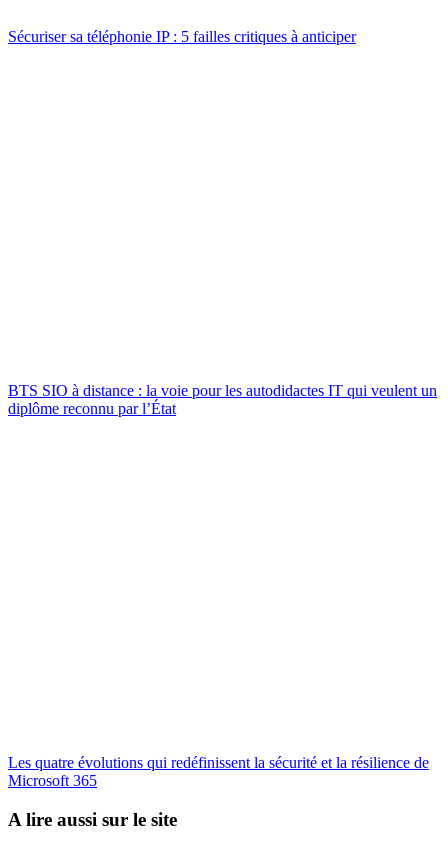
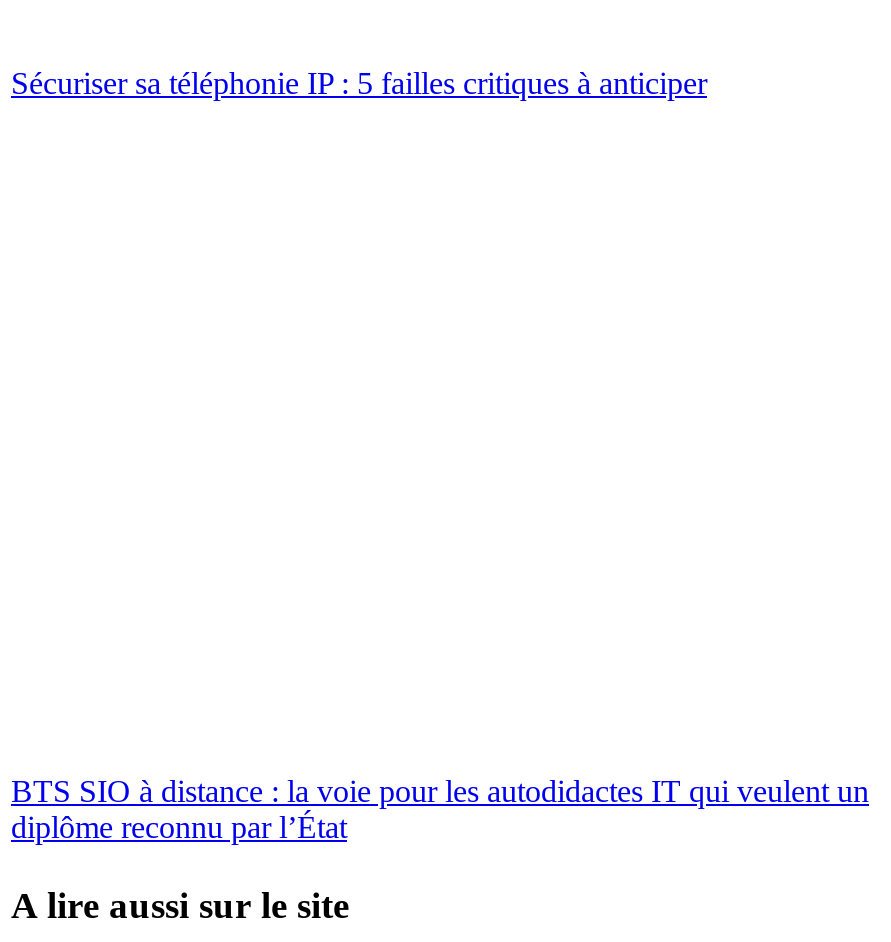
- Les quatre évolutions qui redéfinissent la sécurité et la résilience de
- Microsoft 365
